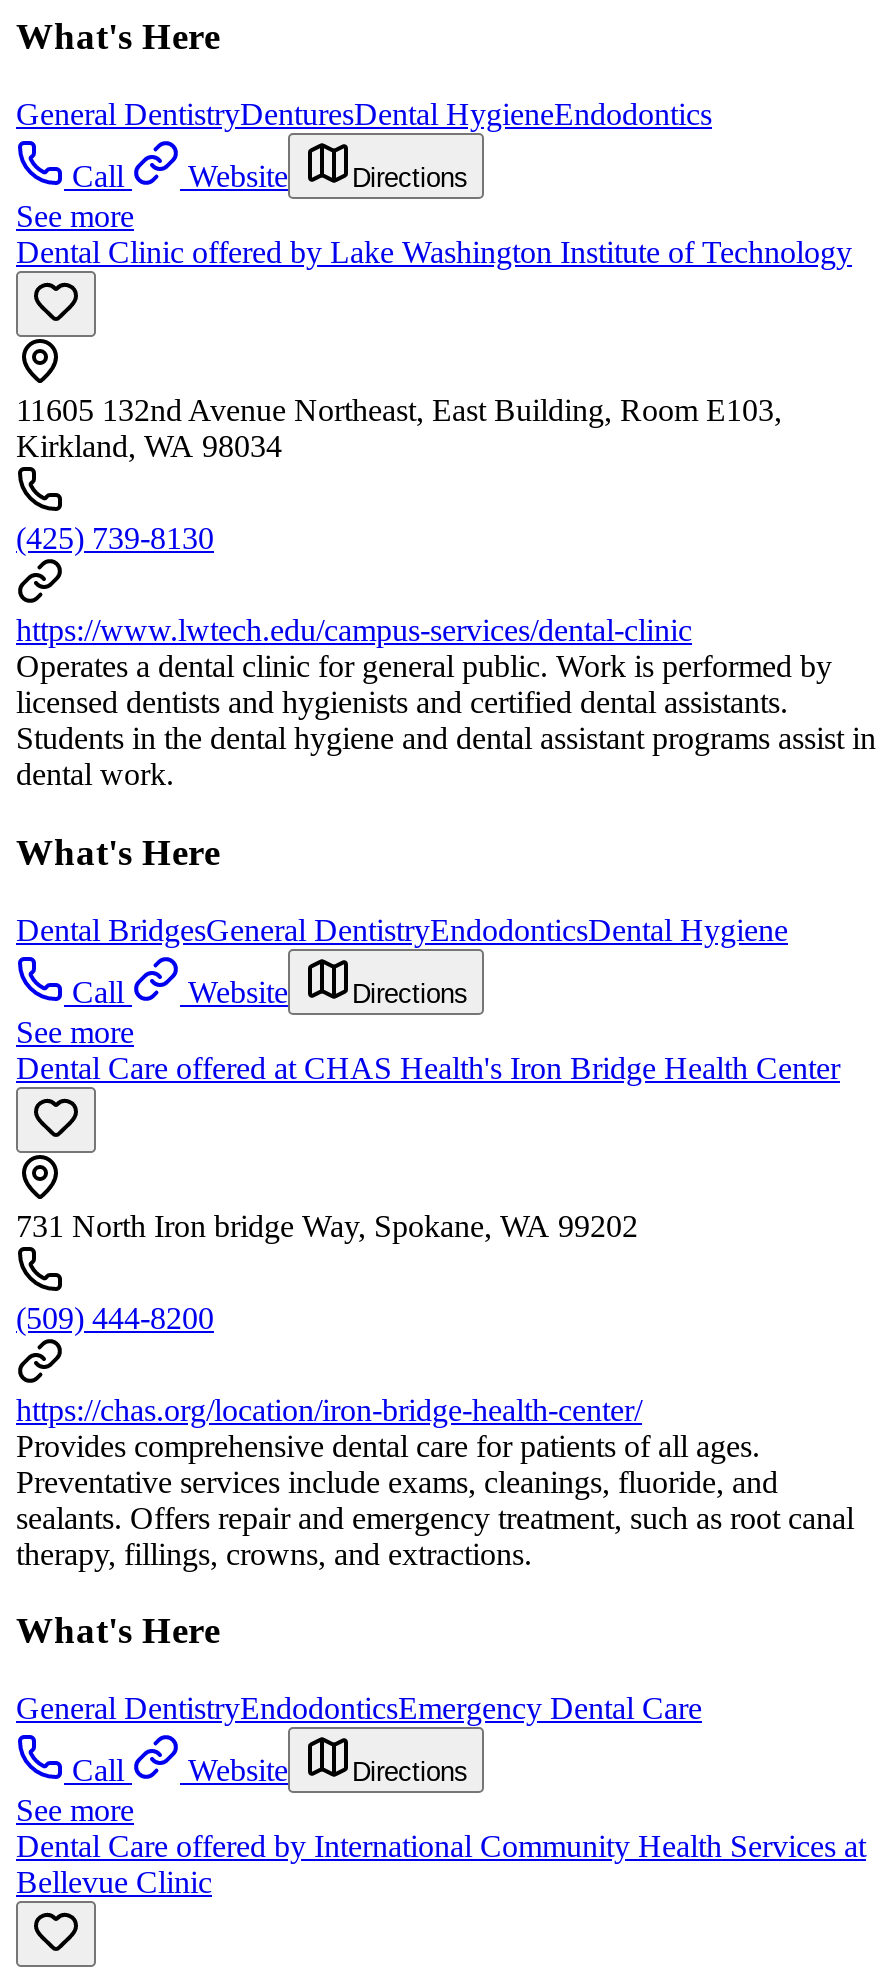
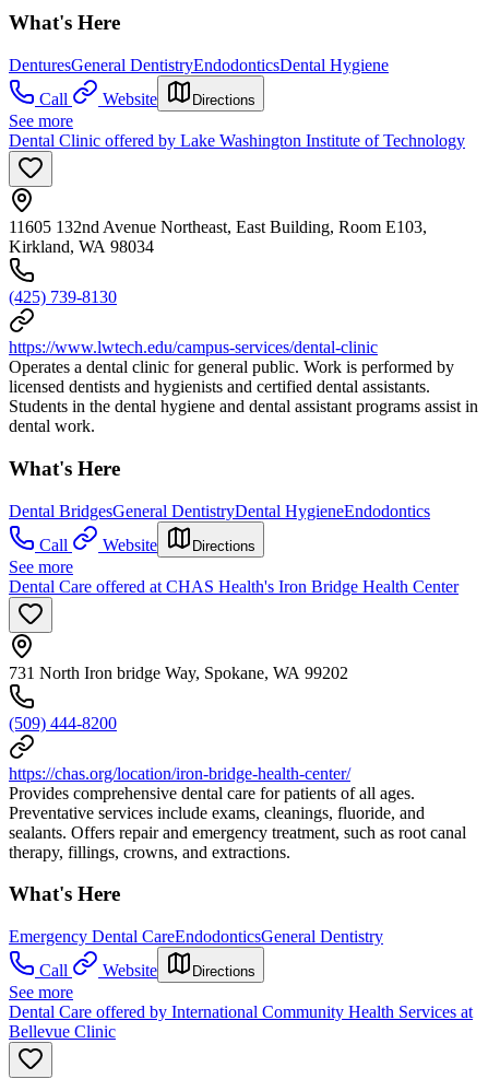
- General DentistryDenturesDental HygieneEndodontics
+ DenturesGeneral DentistryEndodonticsDental Hygiene

- Dental BridgesGeneral DentistryEndodonticsDental Hygiene
+ Dental BridgesGeneral DentistryDental HygieneEndodontics

- General DentistryEndodonticsEmergency Dental Care
+ Emergency Dental CareEndodonticsGeneral Dentistry
